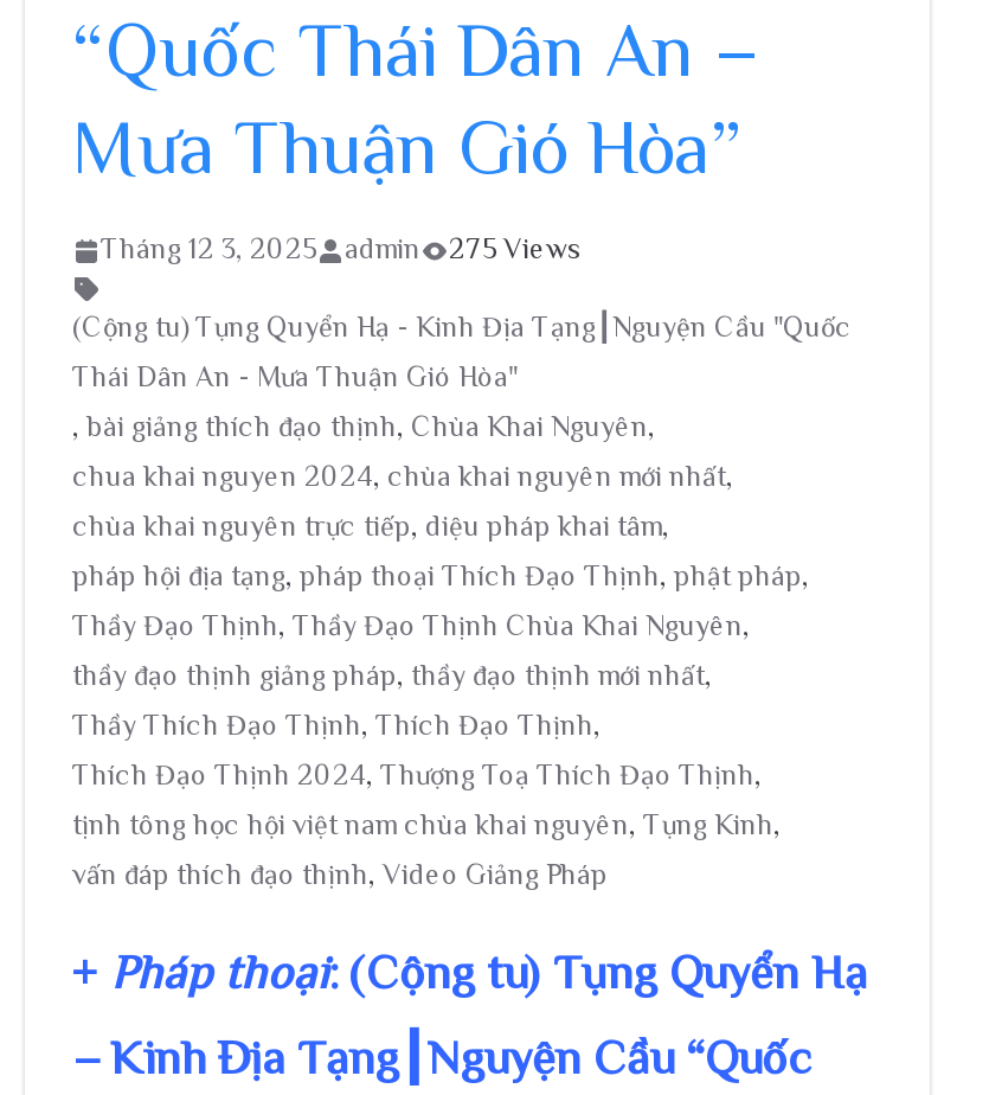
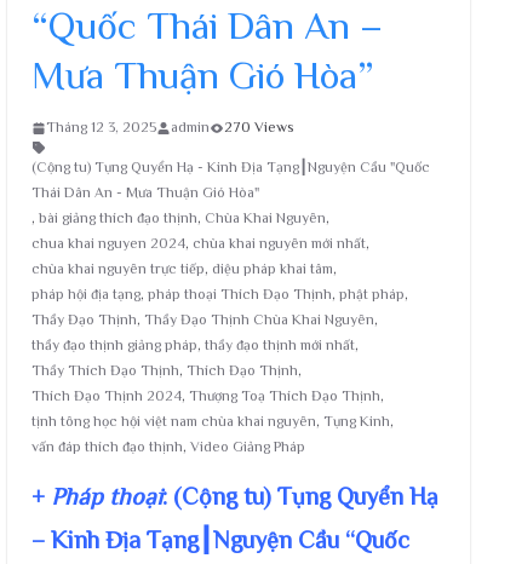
- Tháng 12 3, 2025 admin 275 Views
+ Tháng 12 3, 2025 admin 270 Views
